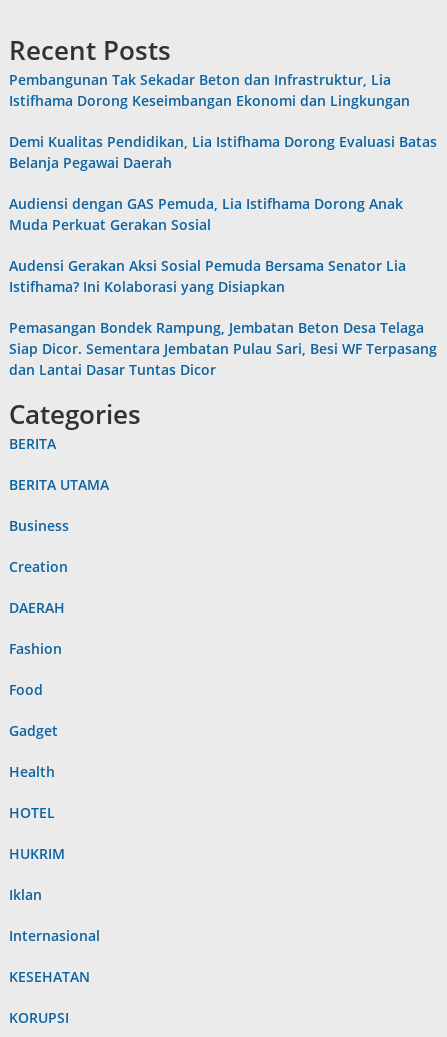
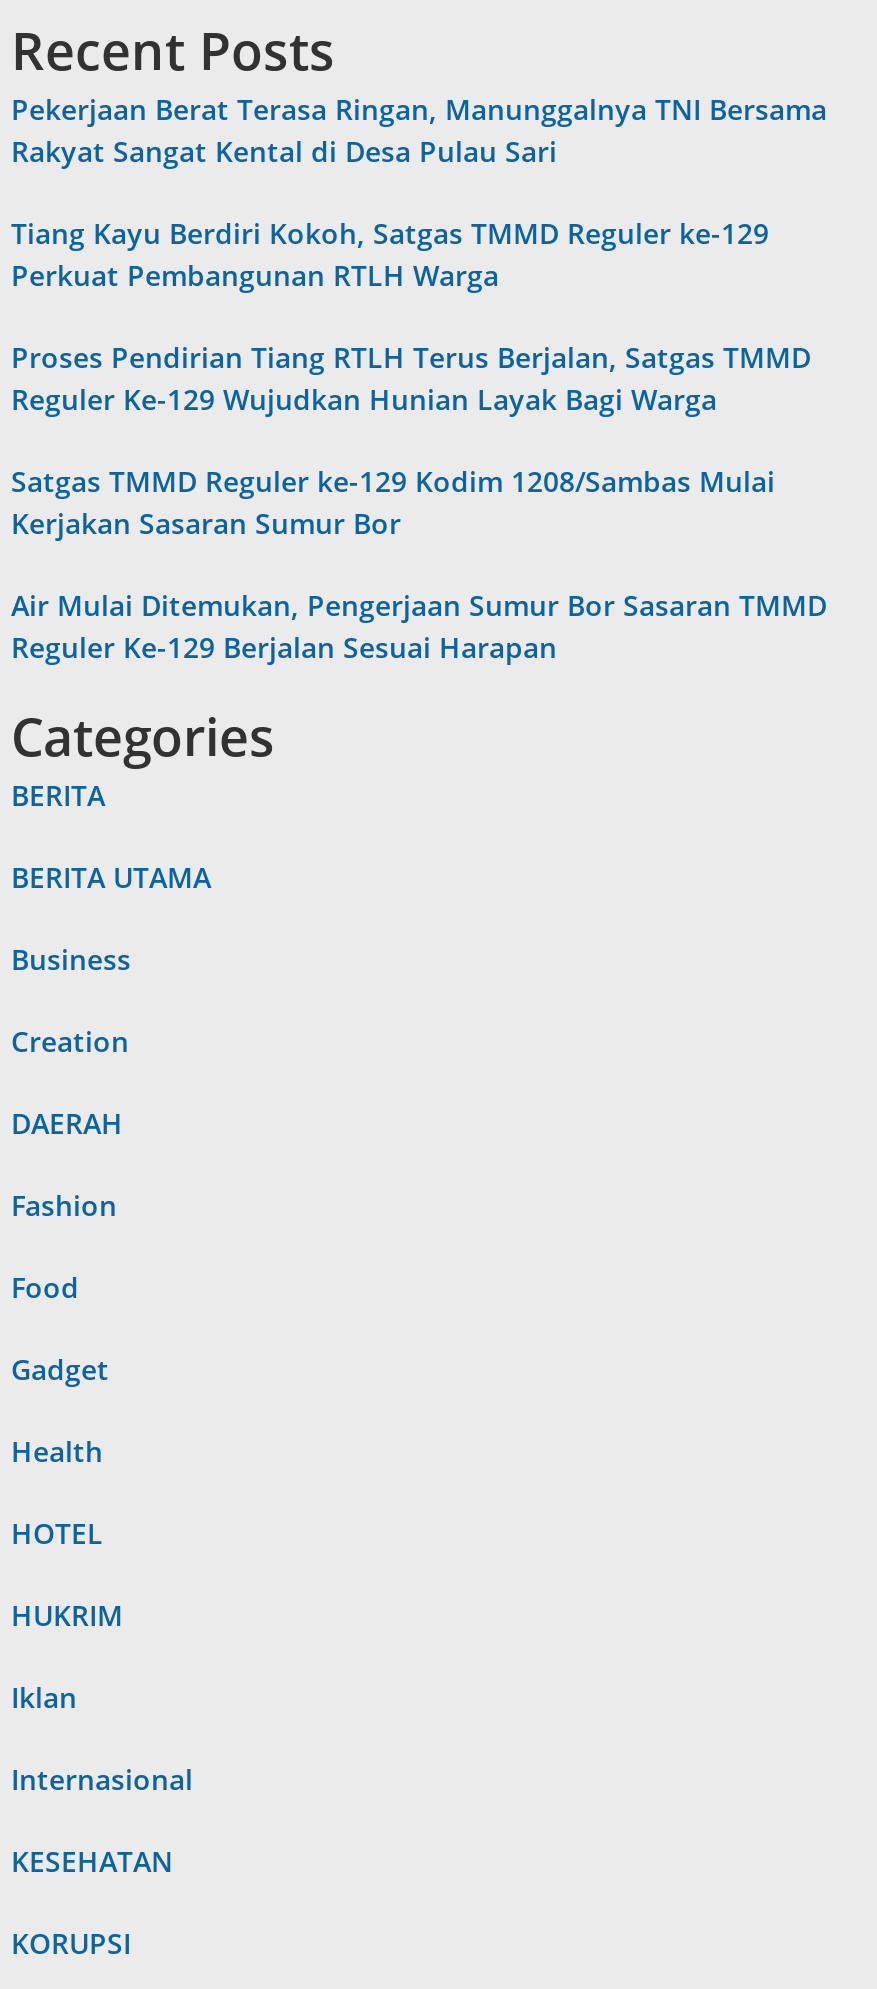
- Pembangunan Tak Sekadar Beton dan Infrastruktur, Lia
- Istifhama Dorong Keseimbangan Ekonomi dan Lingkungan
+ Pekerjaan Berat Terasa Ringan, Manunggalnya TNI Bersama
+ Rakyat Sangat Kental di Desa Pulau Sari

- Demi Kualitas Pendidikan, Lia Istifhama Dorong Evaluasi Batas
- Belanja Pegawai Daerah
+ Tiang Kayu Berdiri Kokoh, Satgas TMMD Reguler ke-129
+ Perkuat Pembangunan RTLH Warga

- Audiensi dengan GAS Pemuda, Lia Istifhama Dorong Anak
- Muda Perkuat Gerakan Sosial
+ Proses Pendirian Tiang RTLH Terus Berjalan, Satgas TMMD
+ Reguler Ke-129 Wujudkan Hunian Layak Bagi Warga

- Audensi Gerakan Aksi Sosial Pemuda Bersama Senator Lia
- Istifhama? Ini Kolaborasi yang Disiapkan
+ Satgas TMMD Reguler ke-129 Kodim 1208/Sambas Mulai
+ Kerjakan Sasaran Sumur Bor

- Pemasangan Bondek Rampung, Jembatan Beton Desa Telaga
- Siap Dicor. Sementara Jembatan Pulau Sari, Besi WF Terpasang
- dan Lantai Dasar Tuntas Dicor
+ Air Mulai Ditemukan, Pengerjaan Sumur Bor Sasaran TMMD
+ Reguler Ke-129 Berjalan Sesuai Harapan
